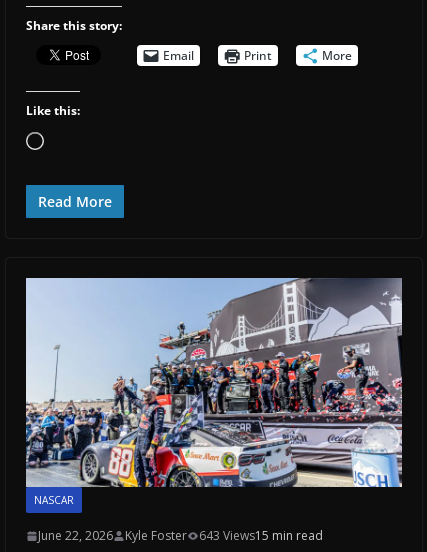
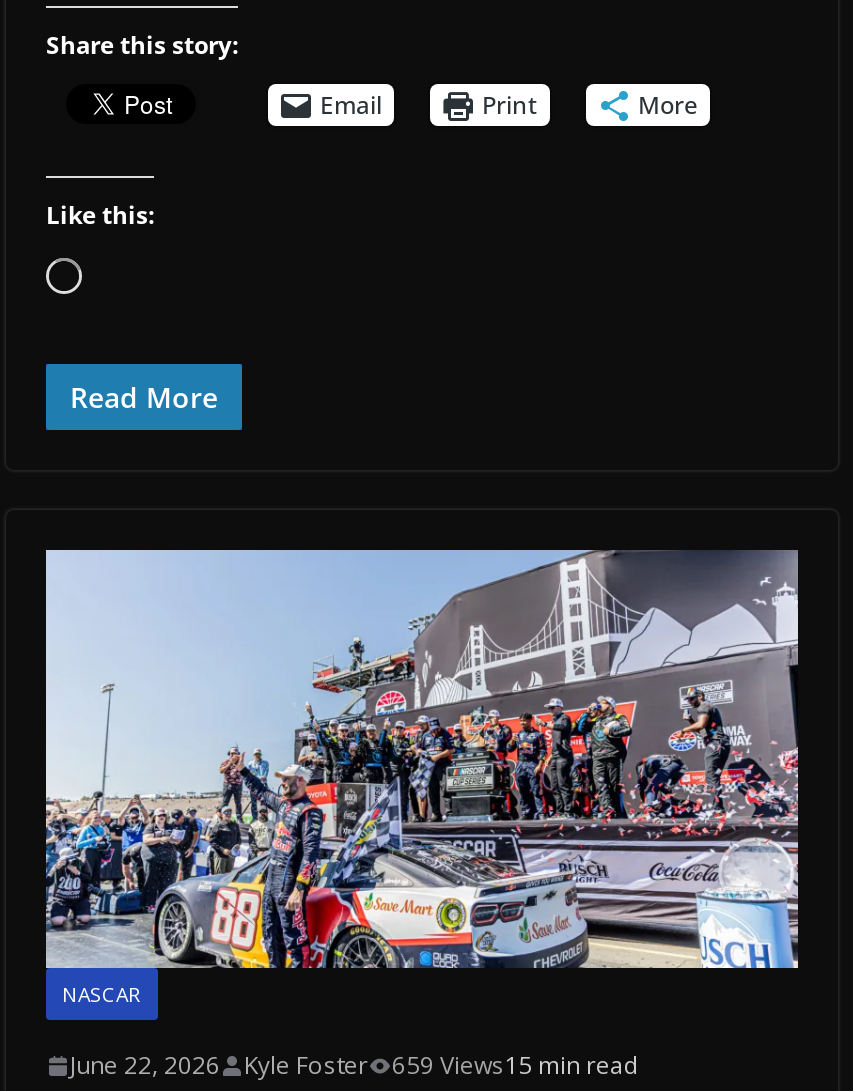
- 643 Views15 min read
+ 659 Views15 min read
